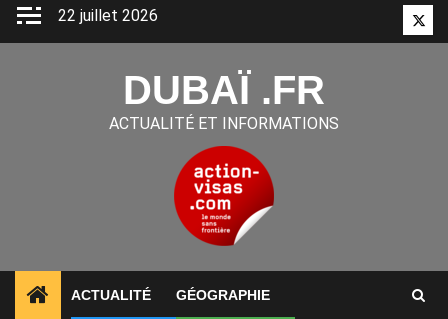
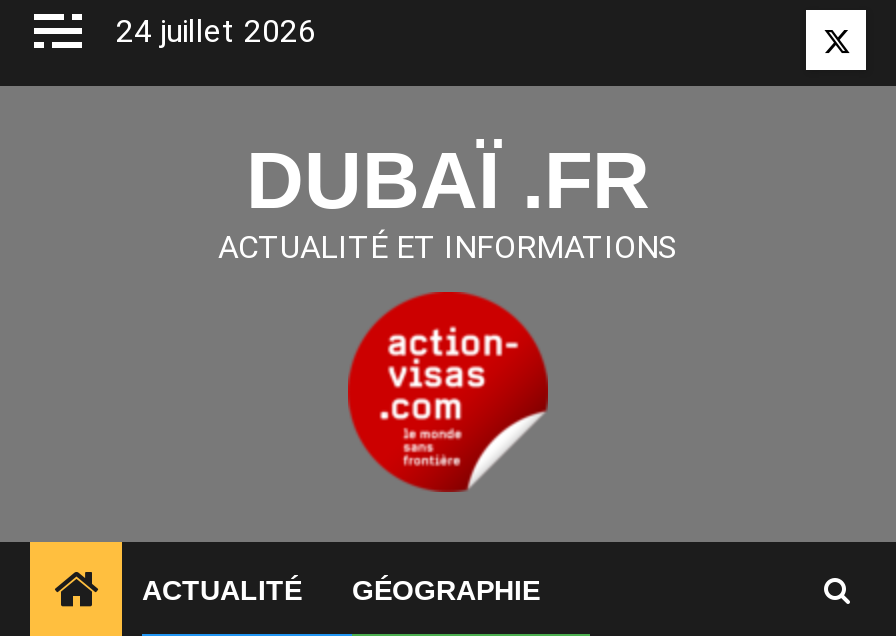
- 22 juillet 2026
+ 24 juillet 2026
